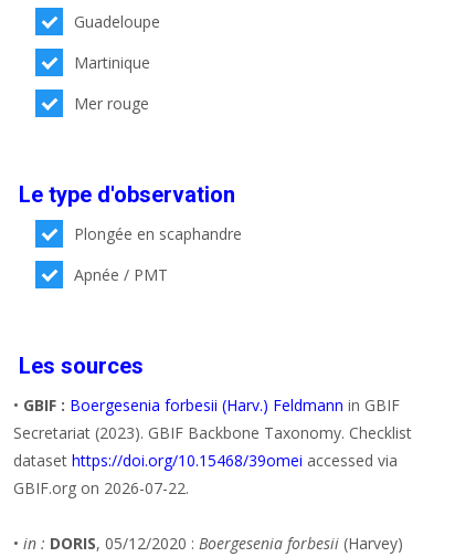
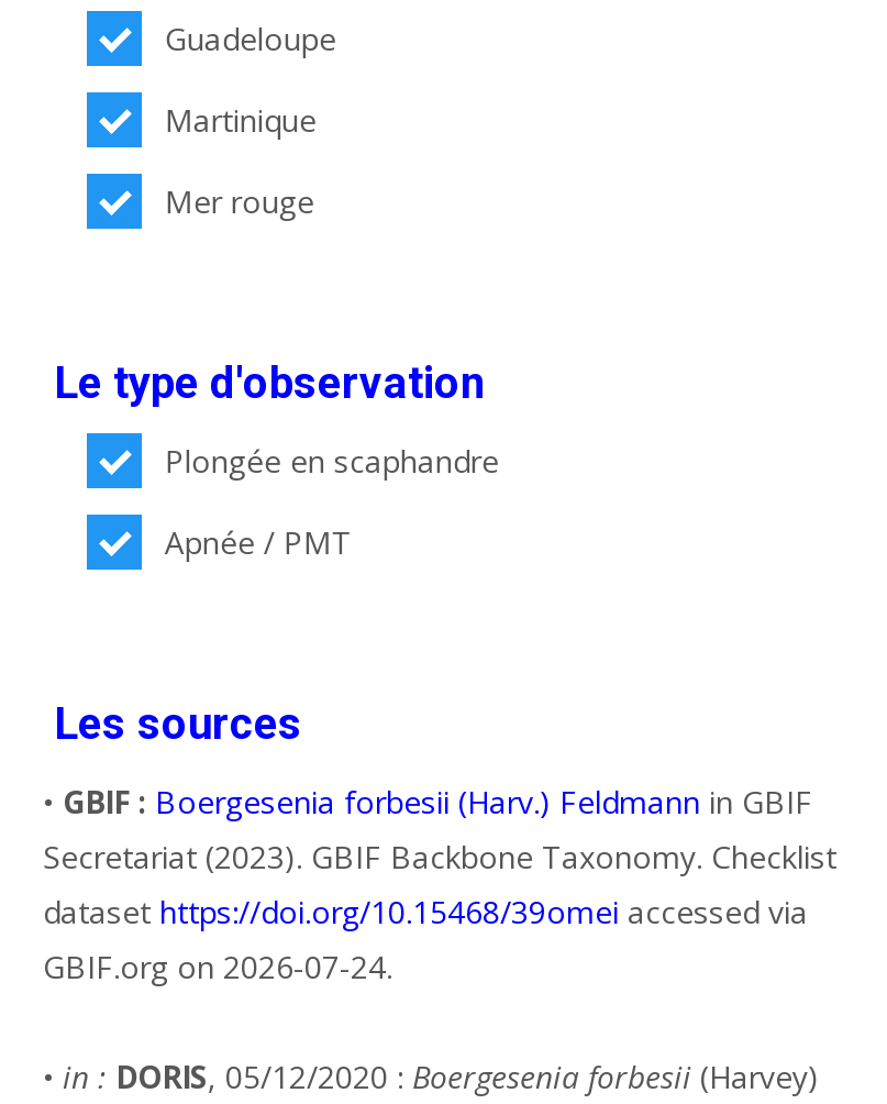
- GBIF.org on 2026-07-22.
+ GBIF.org on 2026-07-24.
